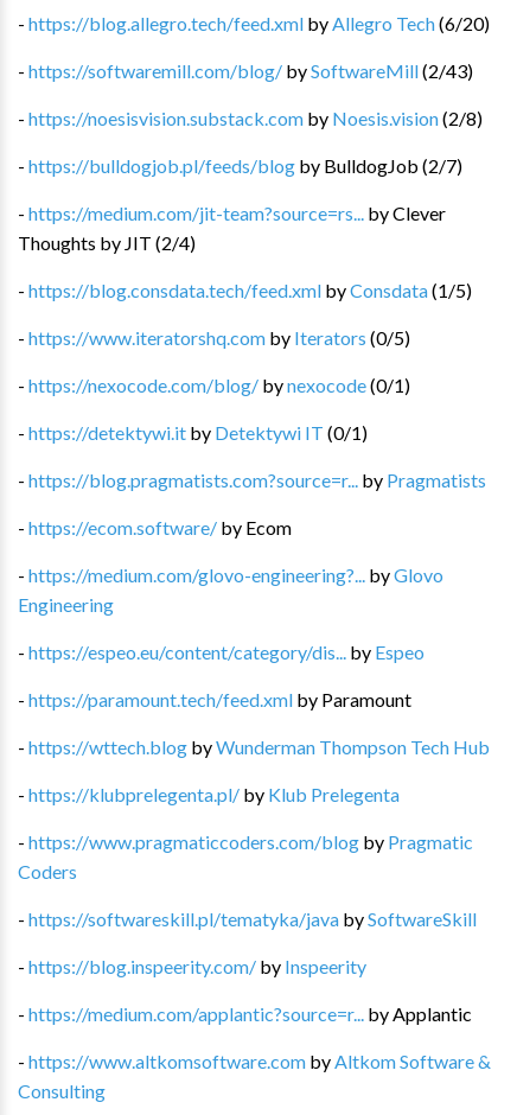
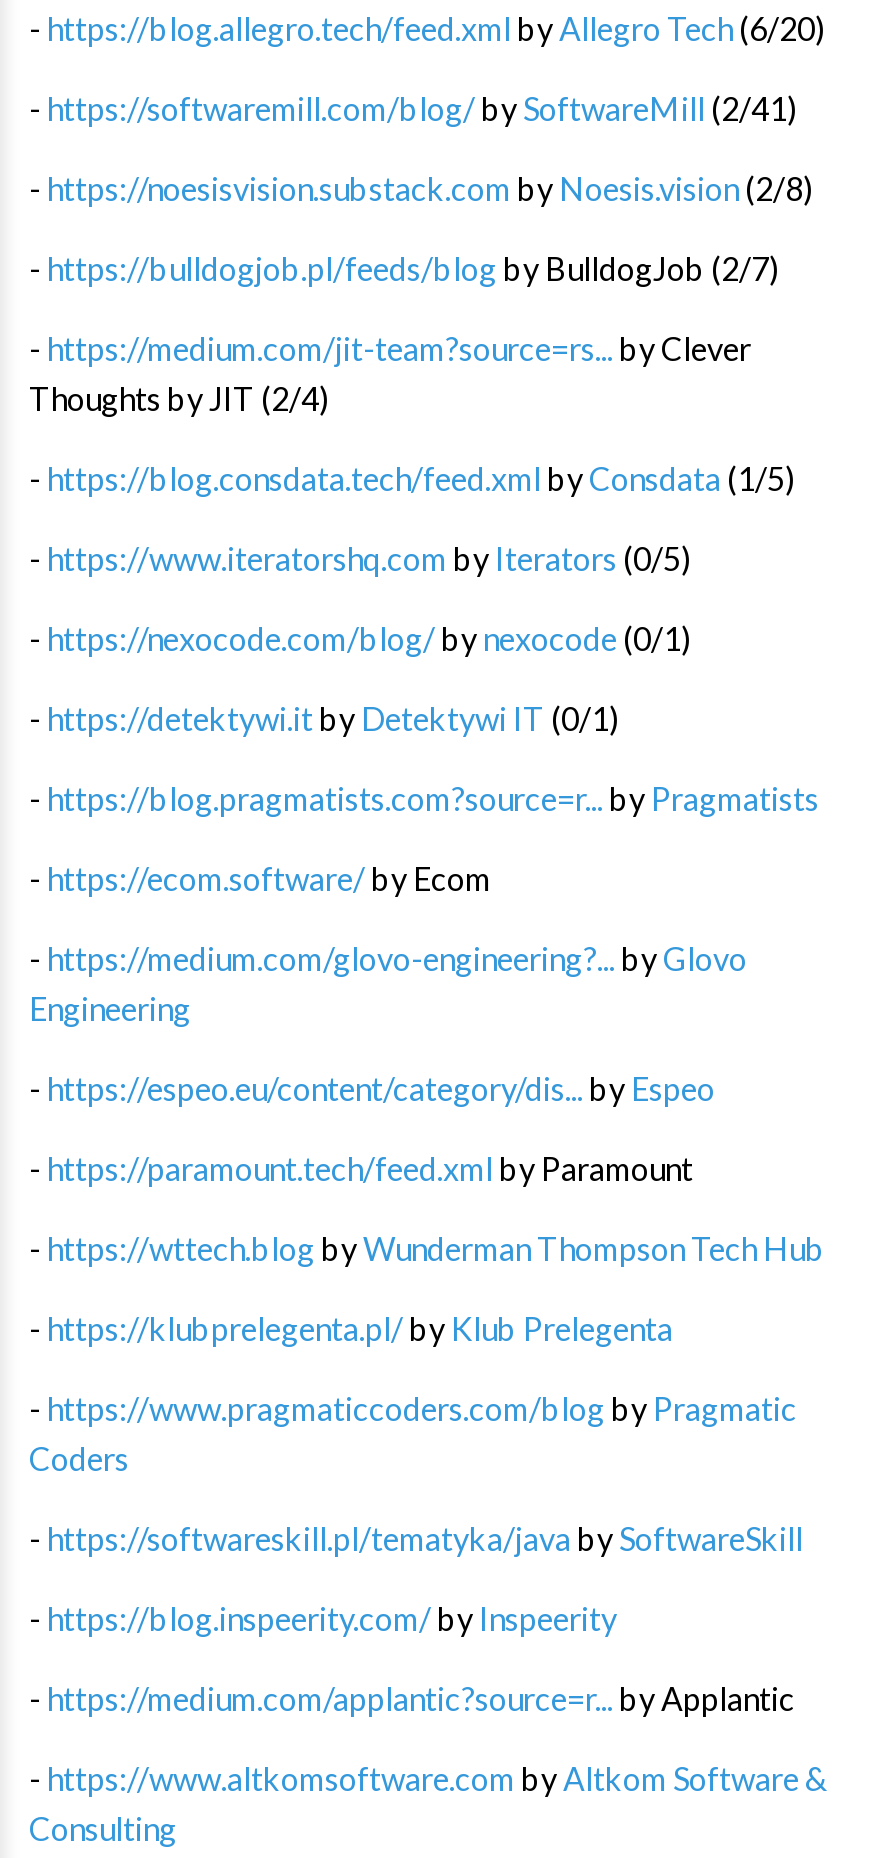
- - https://softwaremill.com/blog/ by SoftwareMill (2/43)
+ - https://softwaremill.com/blog/ by SoftwareMill (2/41)
